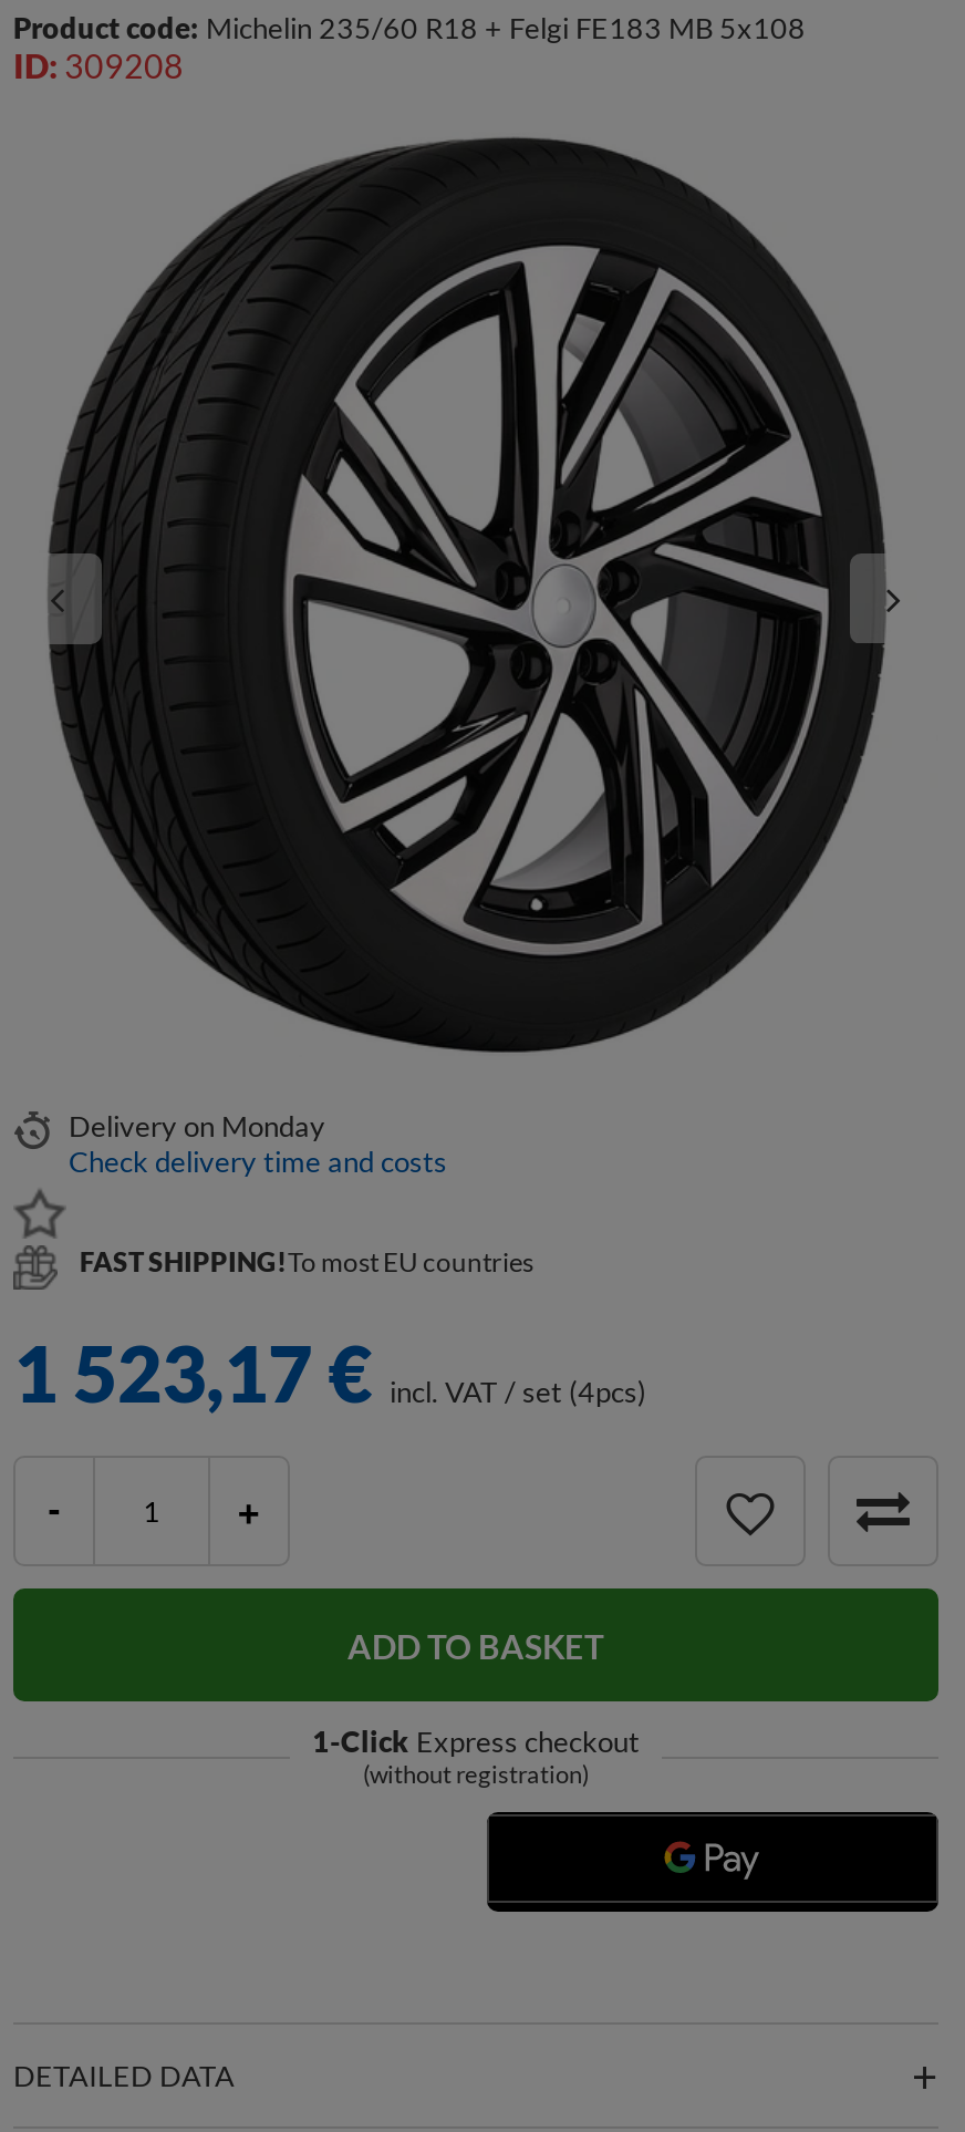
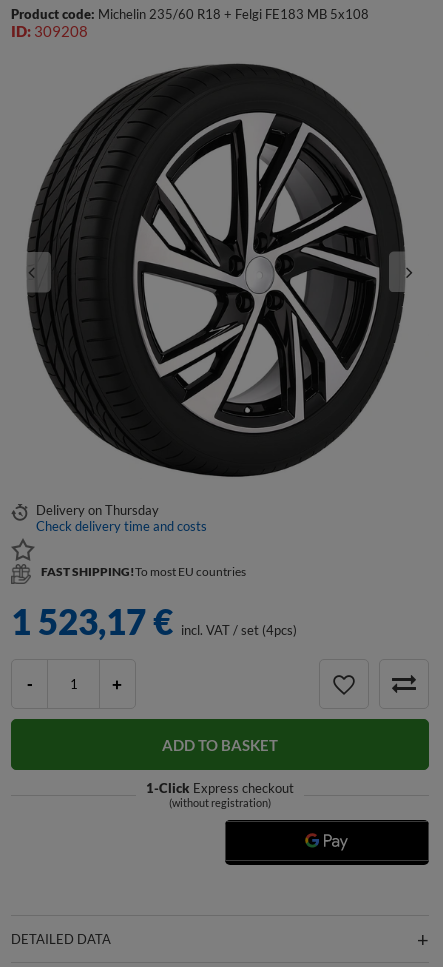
- Delivery on Monday
+ Delivery on Thursday
